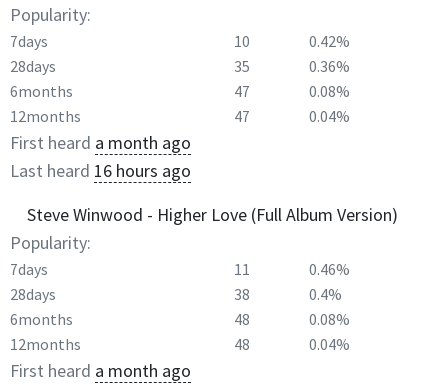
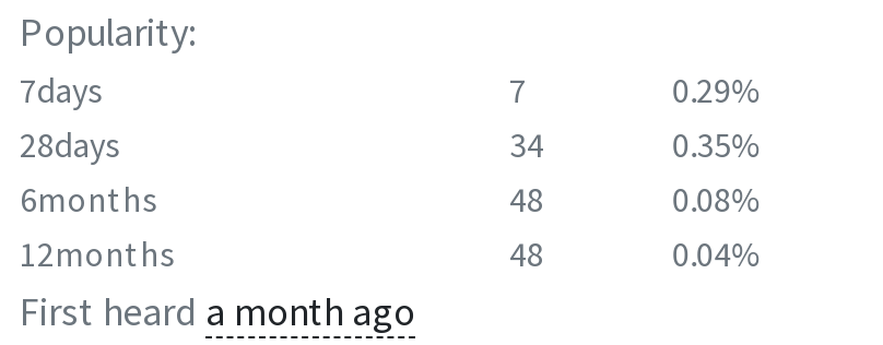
- 10
+ 7

- 0.42%
+ 0.29%

- 35
- 0.36%
- 6months
- 47
- 0.08%
- 12months
- 47
- 0.04%
- First heard a month ago
- Last heard 16 hours ago
- Steve Winwood - Higher Love (Full Album Version)
- Popularity:
- 7days
- 11
- 0.46%
- 28days
- 38
- 0.4%
+ 34
+ 0.35%
